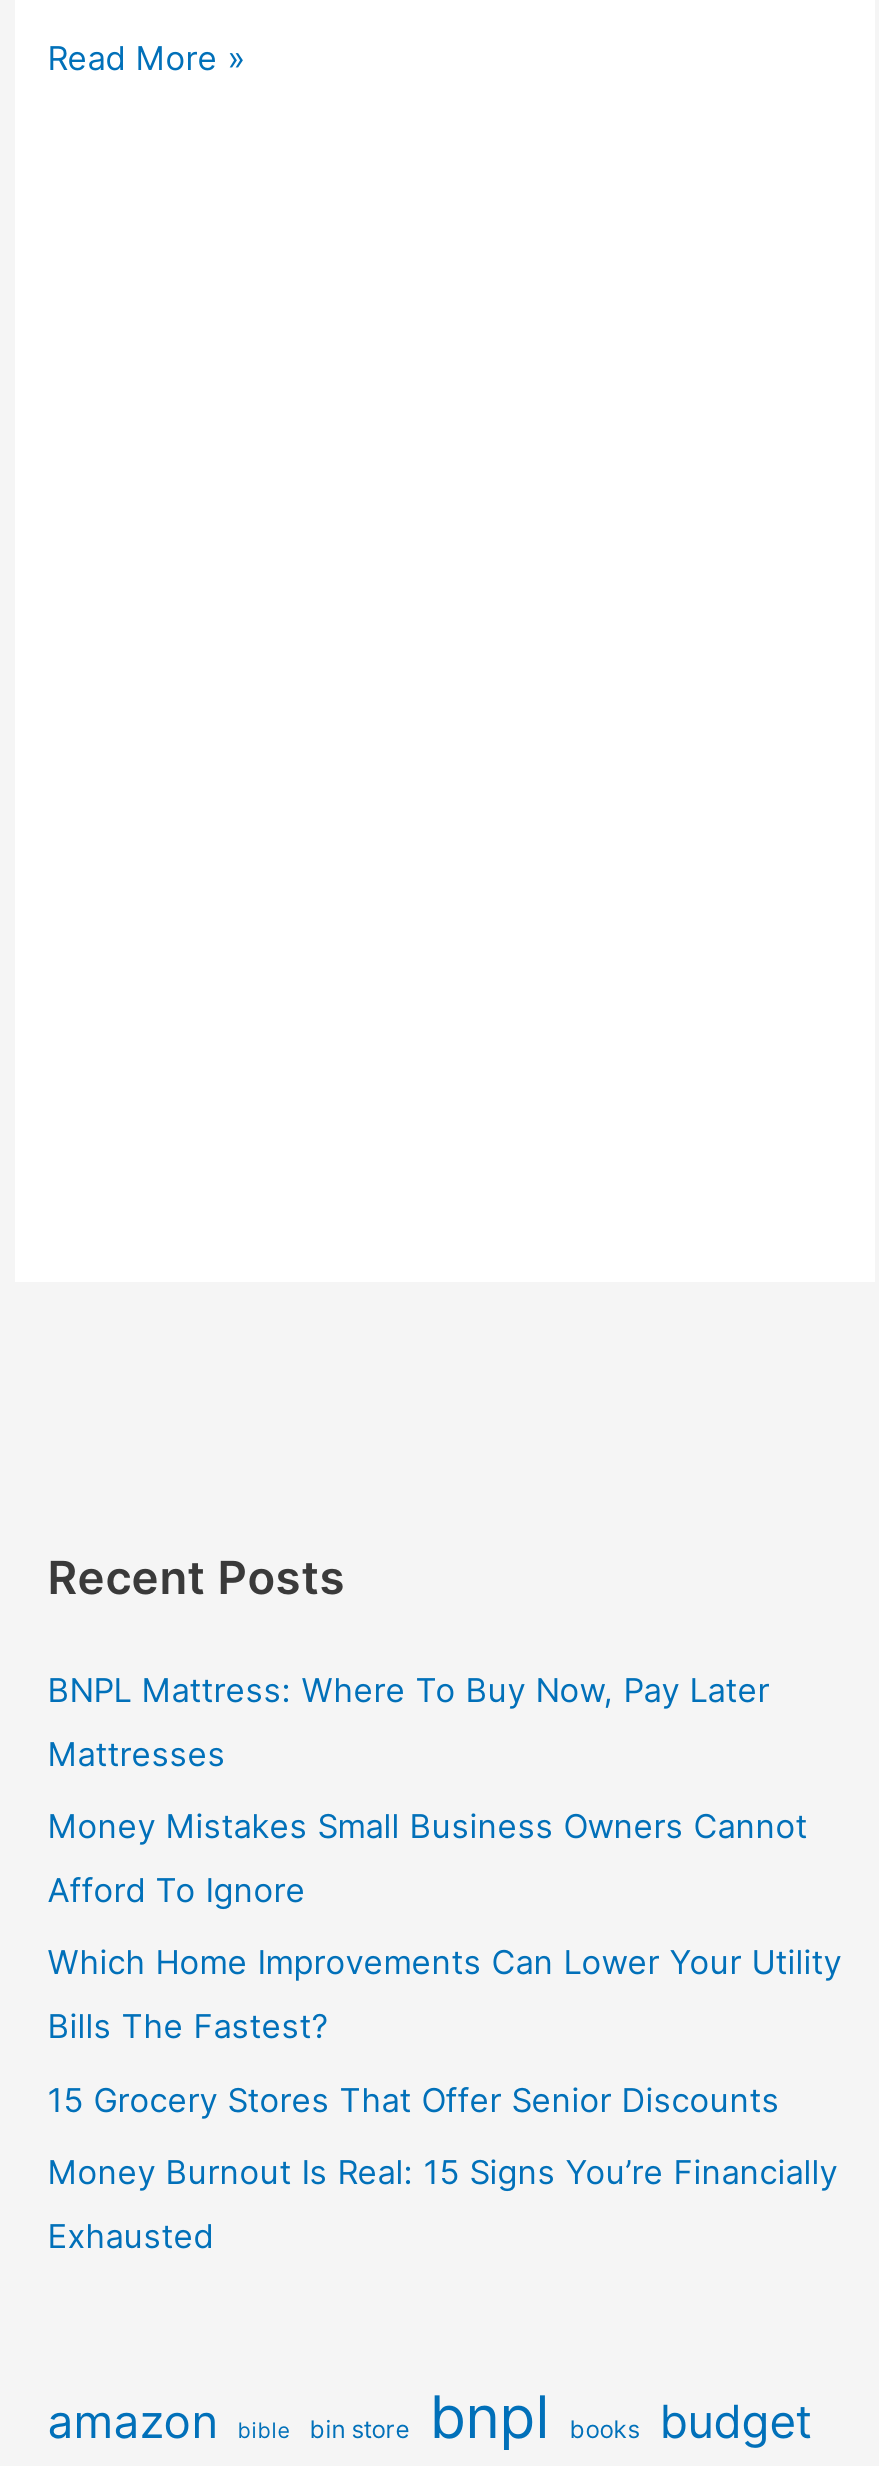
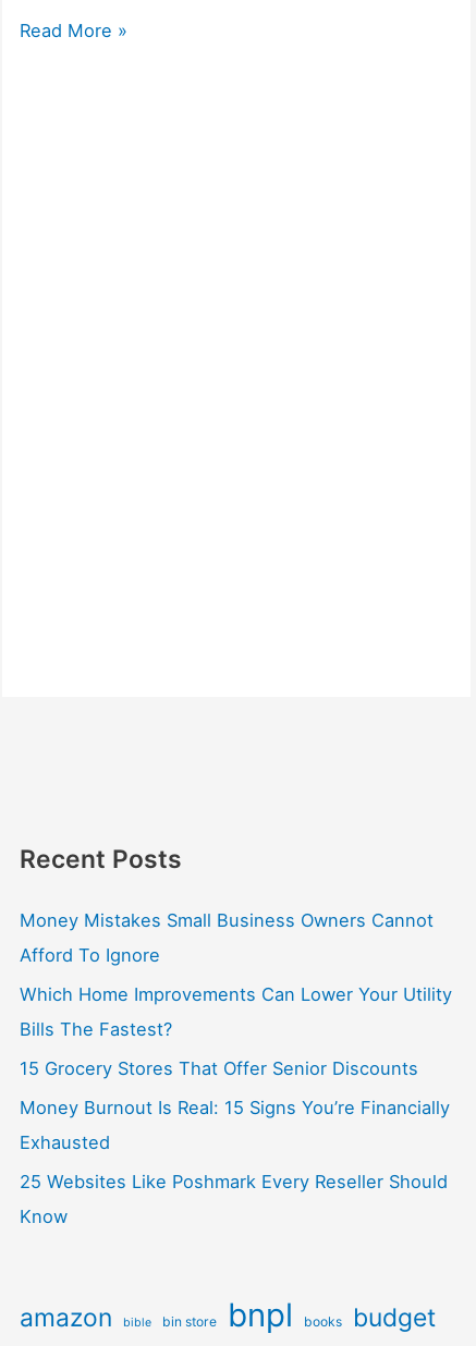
- BNPL Mattress: Where To Buy Now, Pay Later
- Mattresses

moved up: Money Mistakes Small Business Owners Cannot | Afford To Ignore | Which Home Improvements Can Lower Your Utility | Bills The Fastest? | 15 Grocery Stores That Offer Senior Discounts | Money Burnout Is Real: 15 Signs You’re Financially | Exhausted

+ 25 Websites Like Poshmark Every Reseller Should
+ Know
